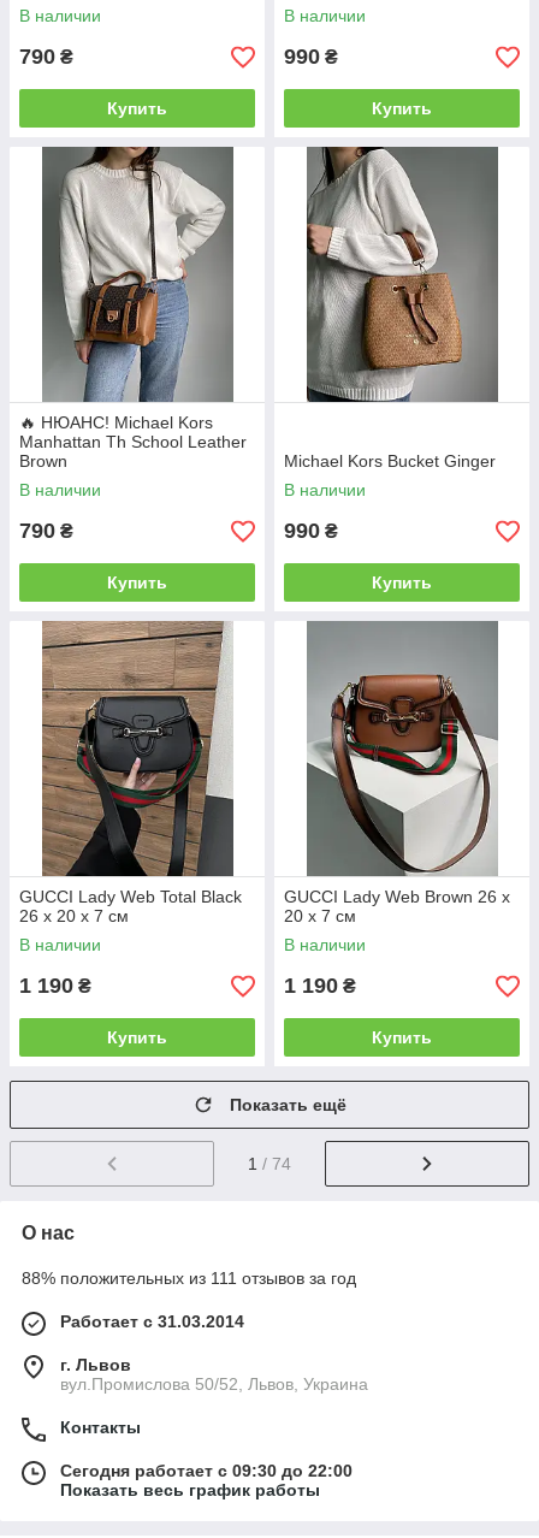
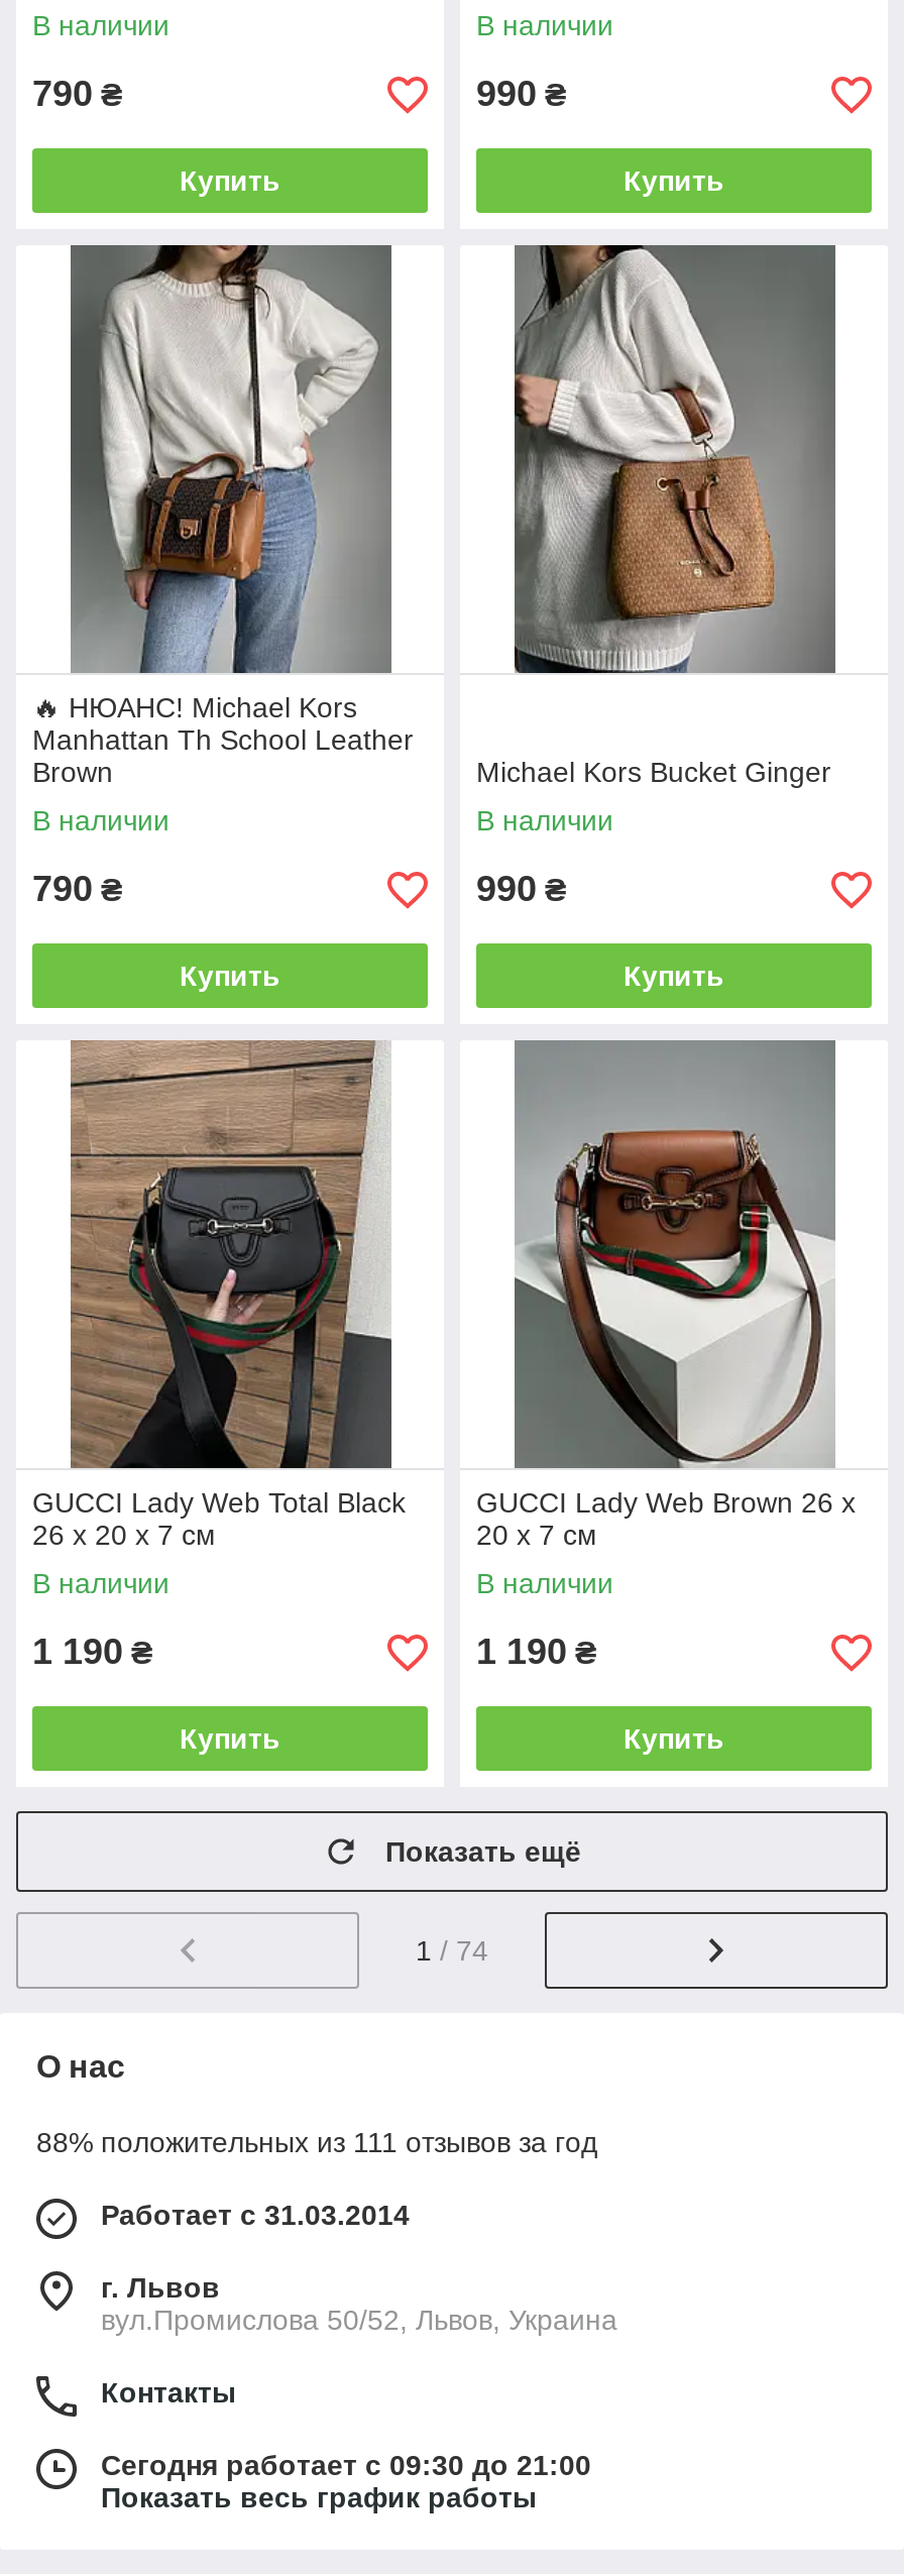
- Сегодня работает с 09:30 до 22:00
+ Сегодня работает с 09:30 до 21:00
